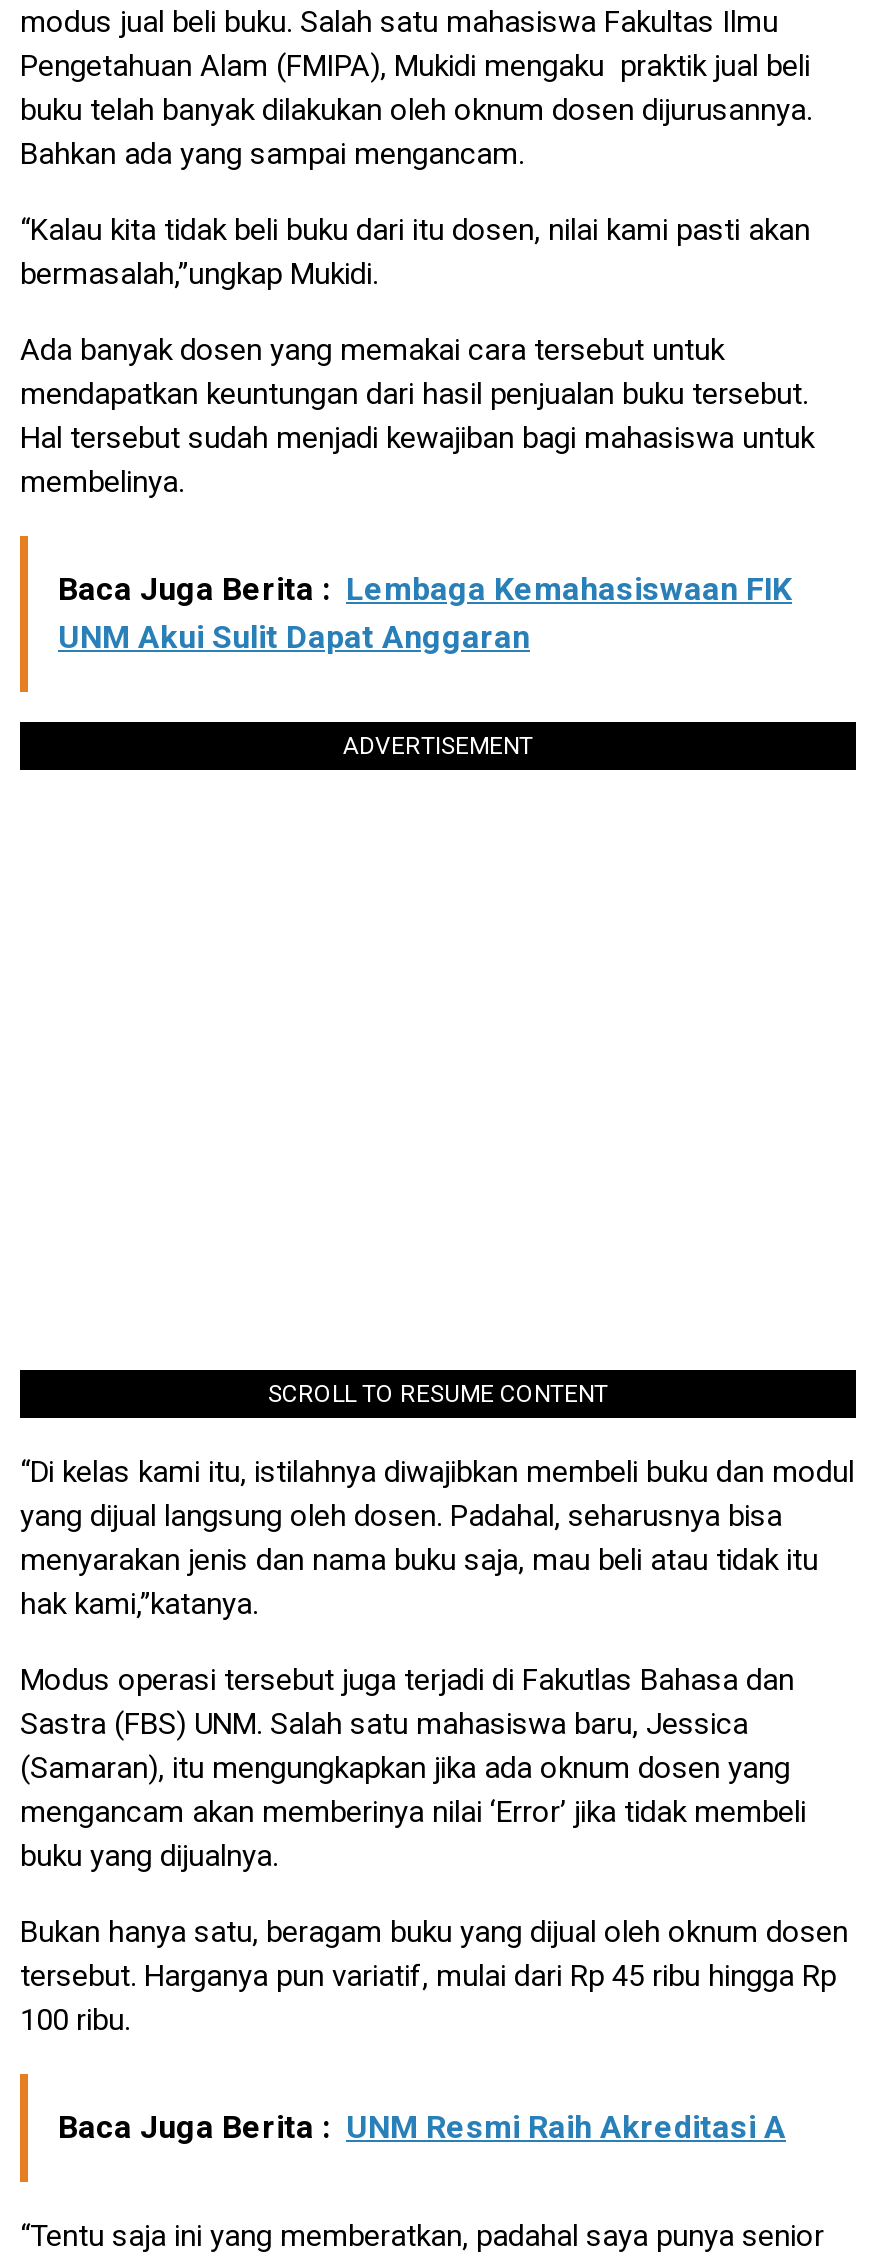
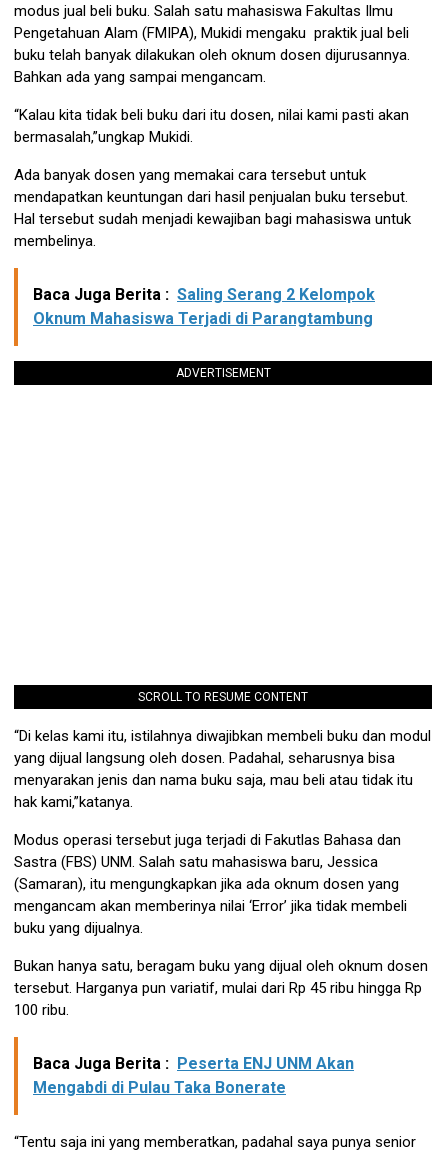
- Baca Juga Berita : Lembaga Kemahasiswaan FIK
- UNM Akui Sulit Dapat Anggaran
+ Baca Juga Berita : Saling Serang 2 Kelompok
+ Oknum Mahasiswa Terjadi di Parangtambung

- Baca Juga Berita : UNM Resmi Raih Akreditasi A
+ Baca Juga Berita : Peserta ENJ UNM Akan
+ Mengabdi di Pulau Taka Bonerate
